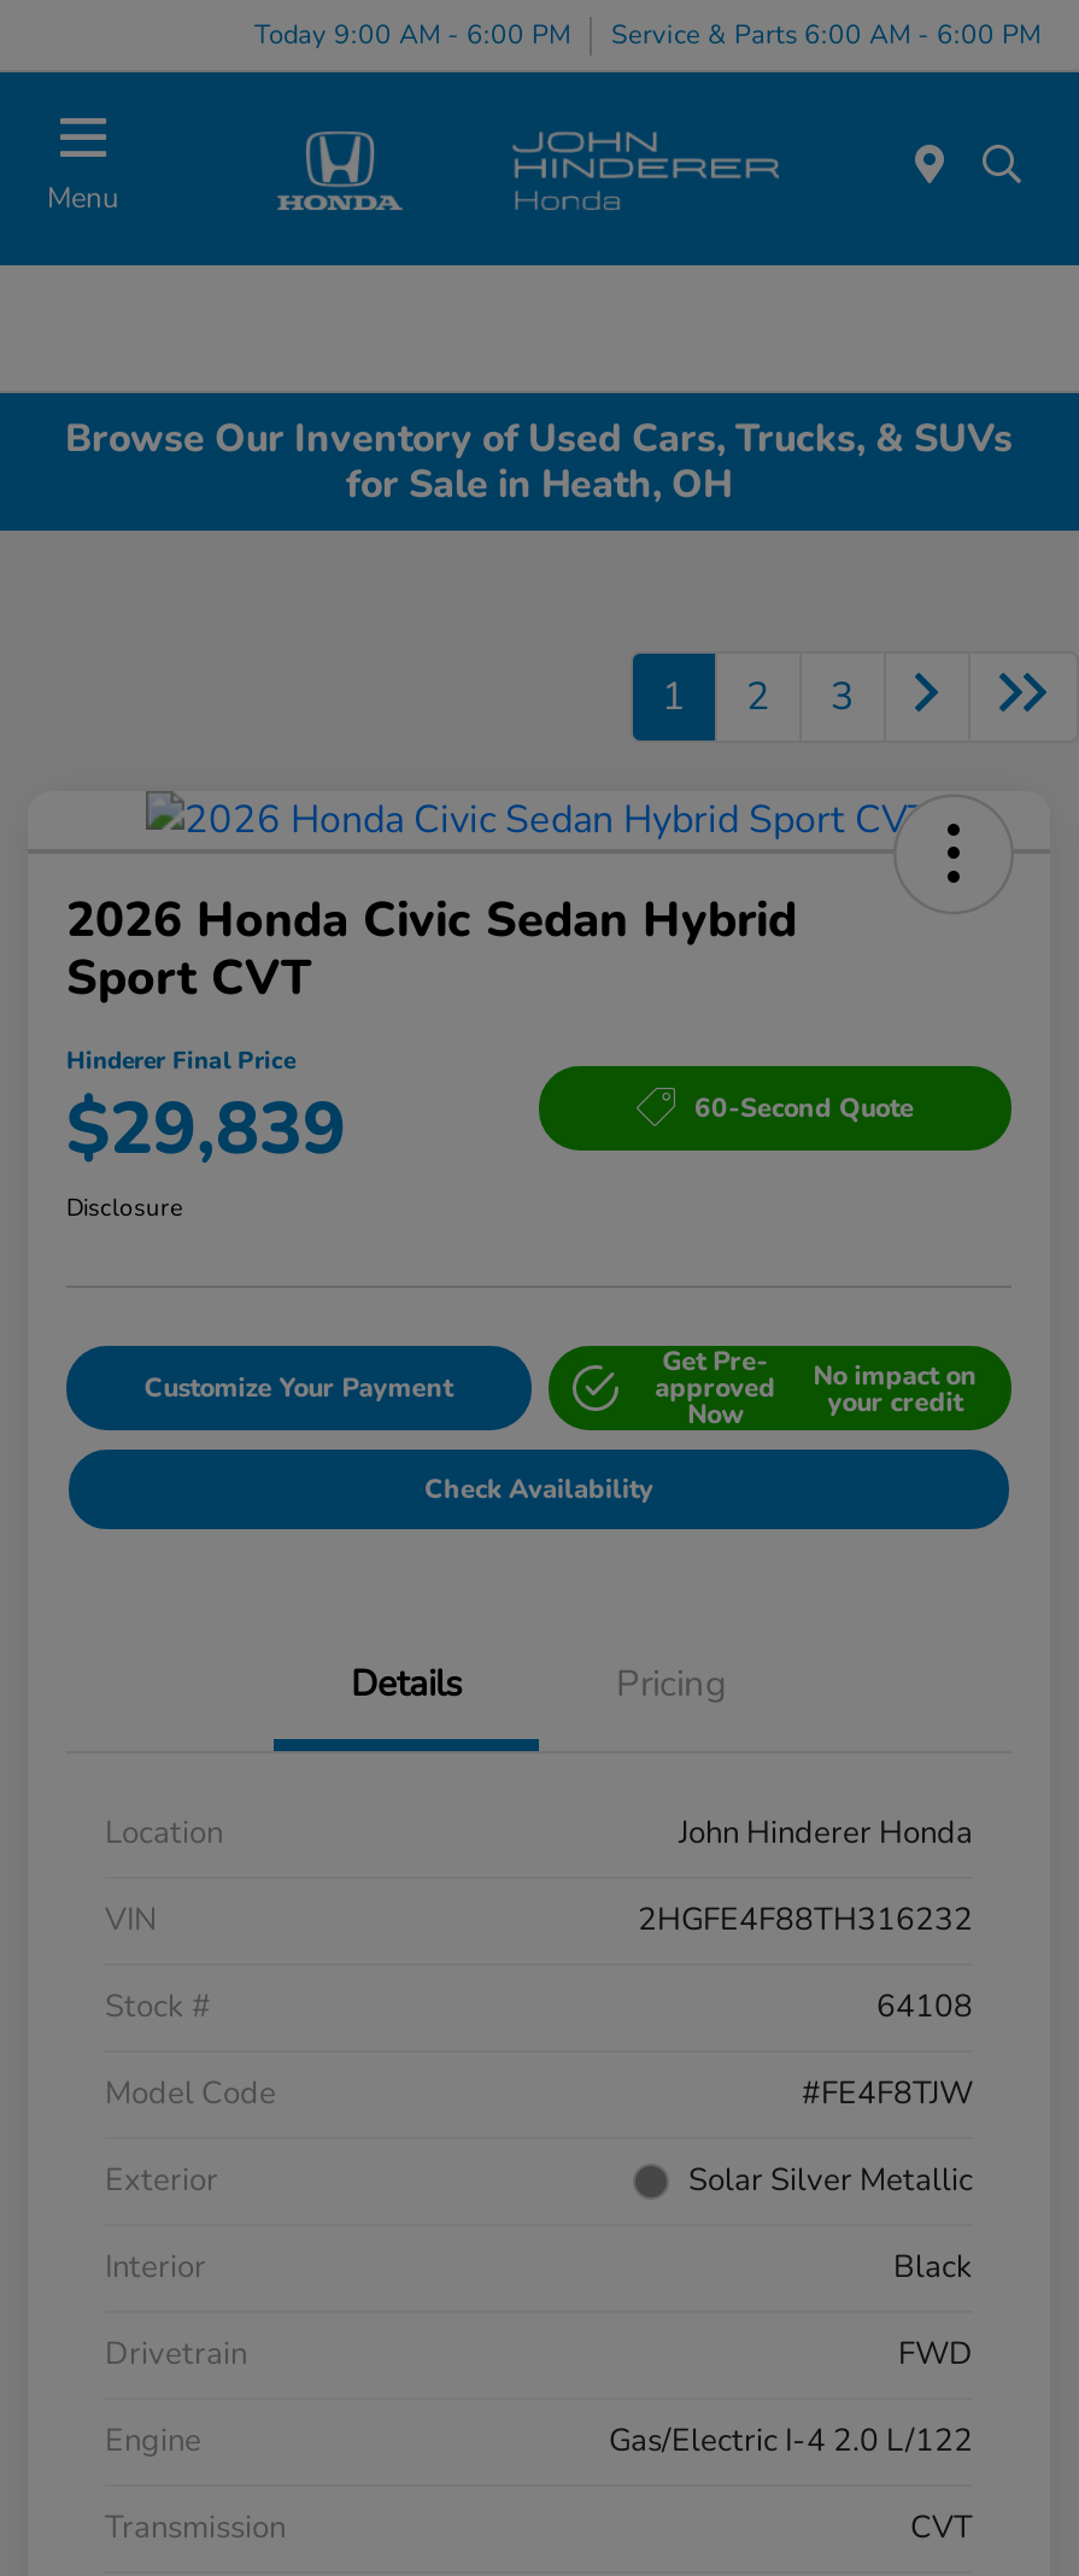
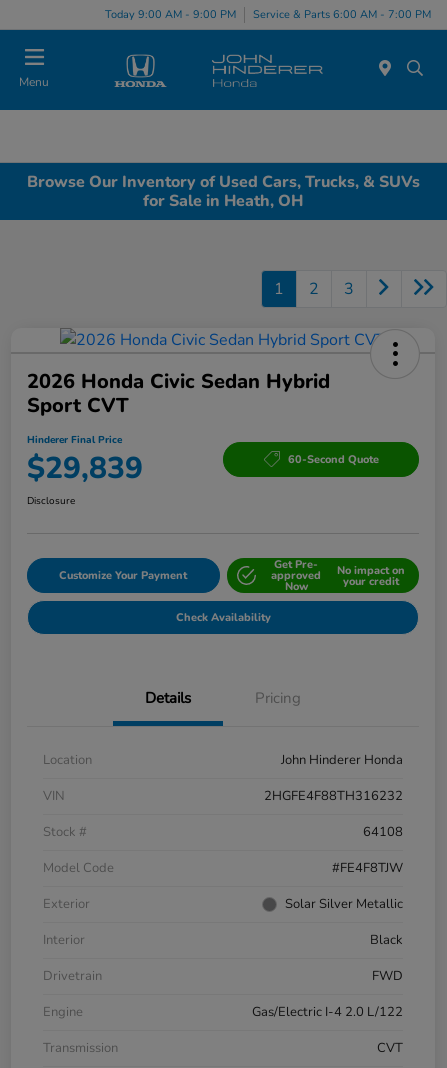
- Today 9:00 AM - 6:00 PM
+ Today 9:00 AM - 9:00 PM

- Service & Parts 6:00 AM - 6:00 PM
+ Service & Parts 6:00 AM - 7:00 PM
